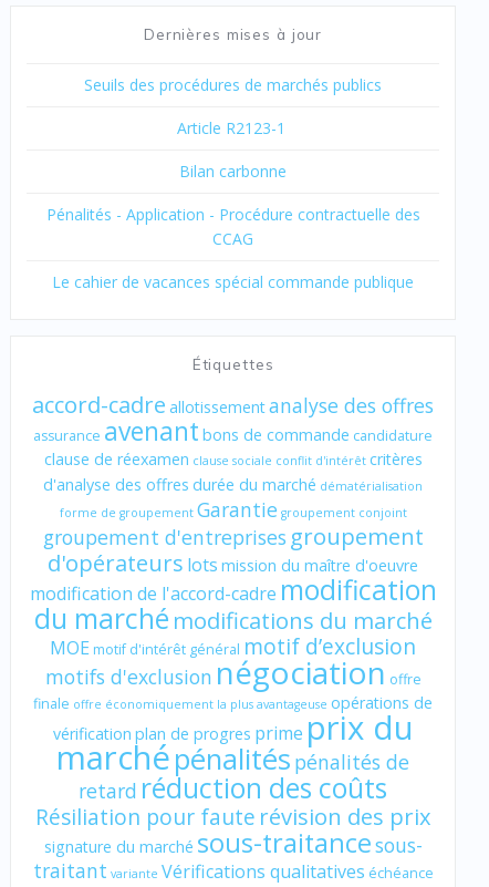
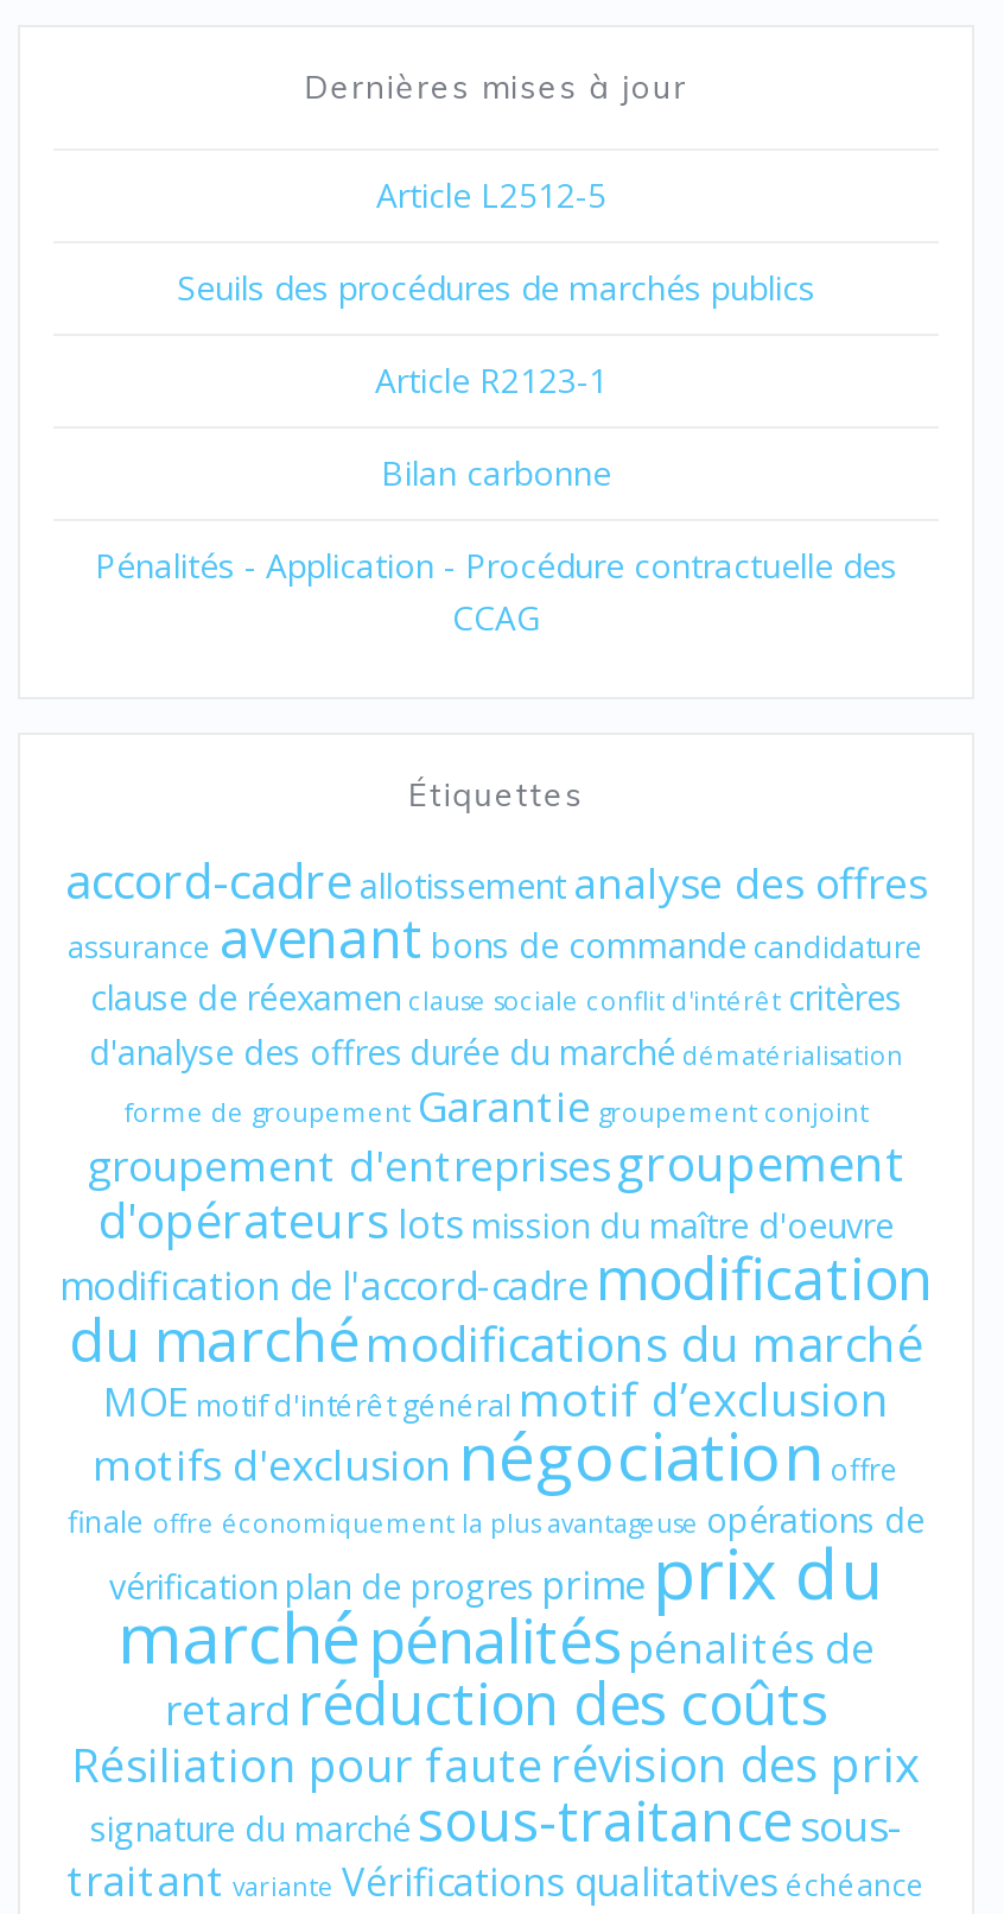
+ Article L2512-5

moved down: Seuils des procédures de marchés publics | Article R2123-1 | Bilan carbonne | Pénalités - Application - Procédure contractuelle des | CCAG

- Le cahier de vacances spécial commande publique
